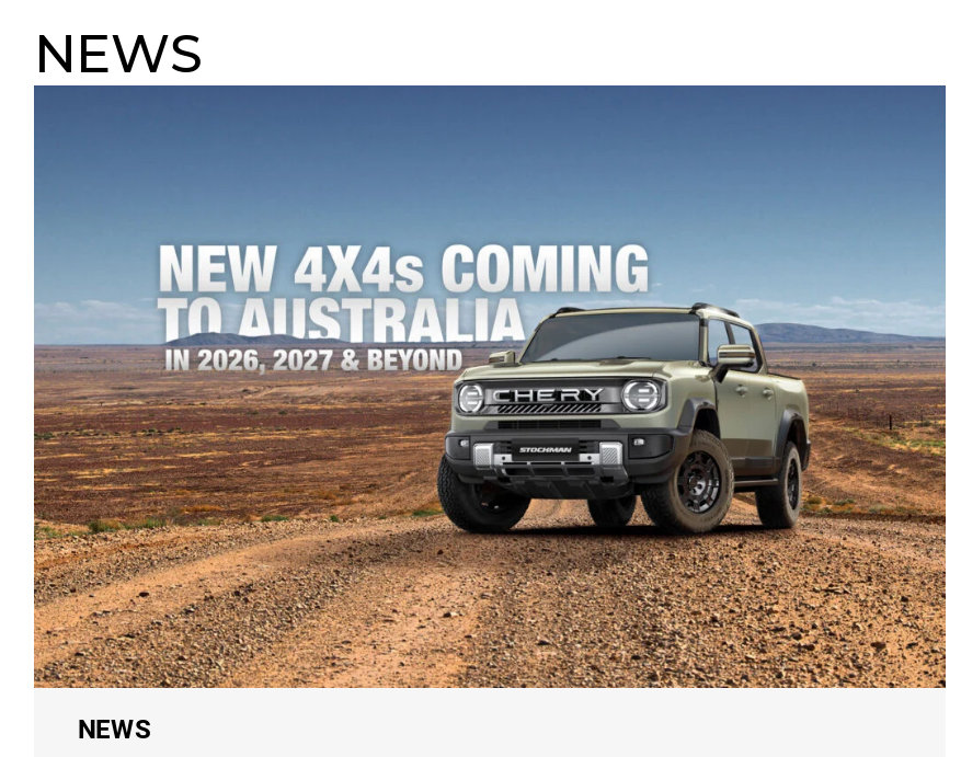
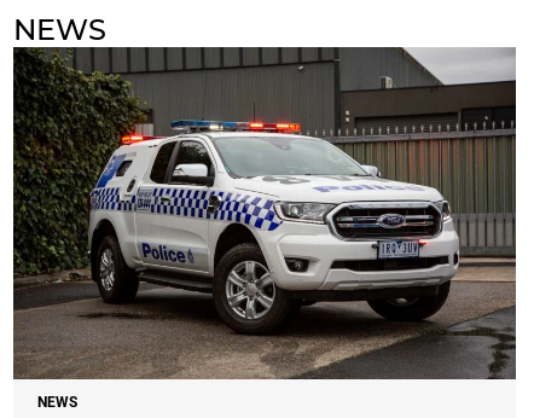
- [image]
+ [image]
